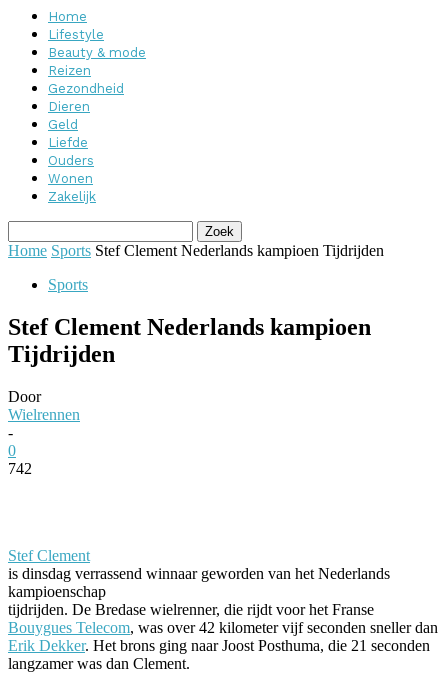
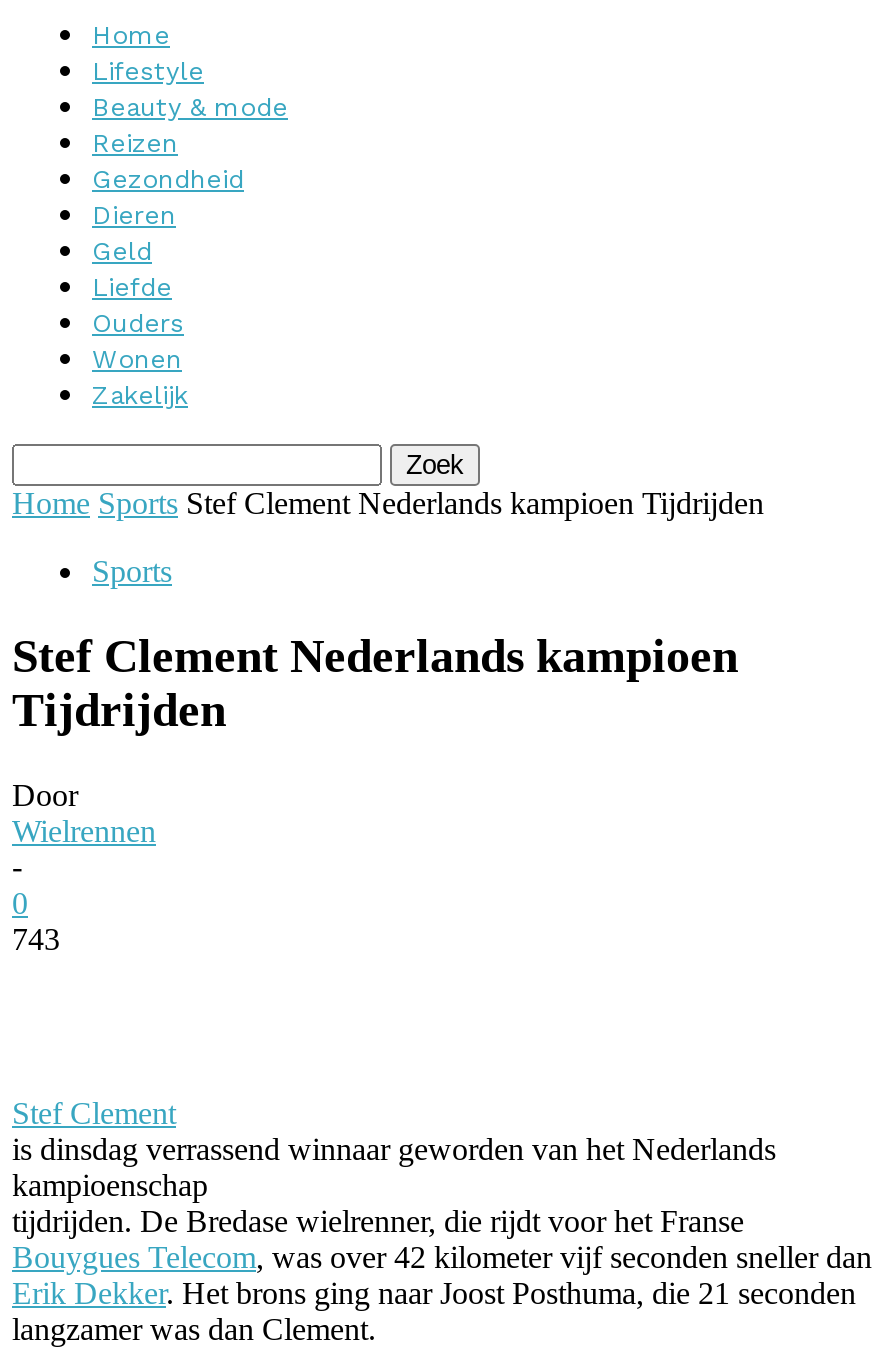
- 742
+ 743
